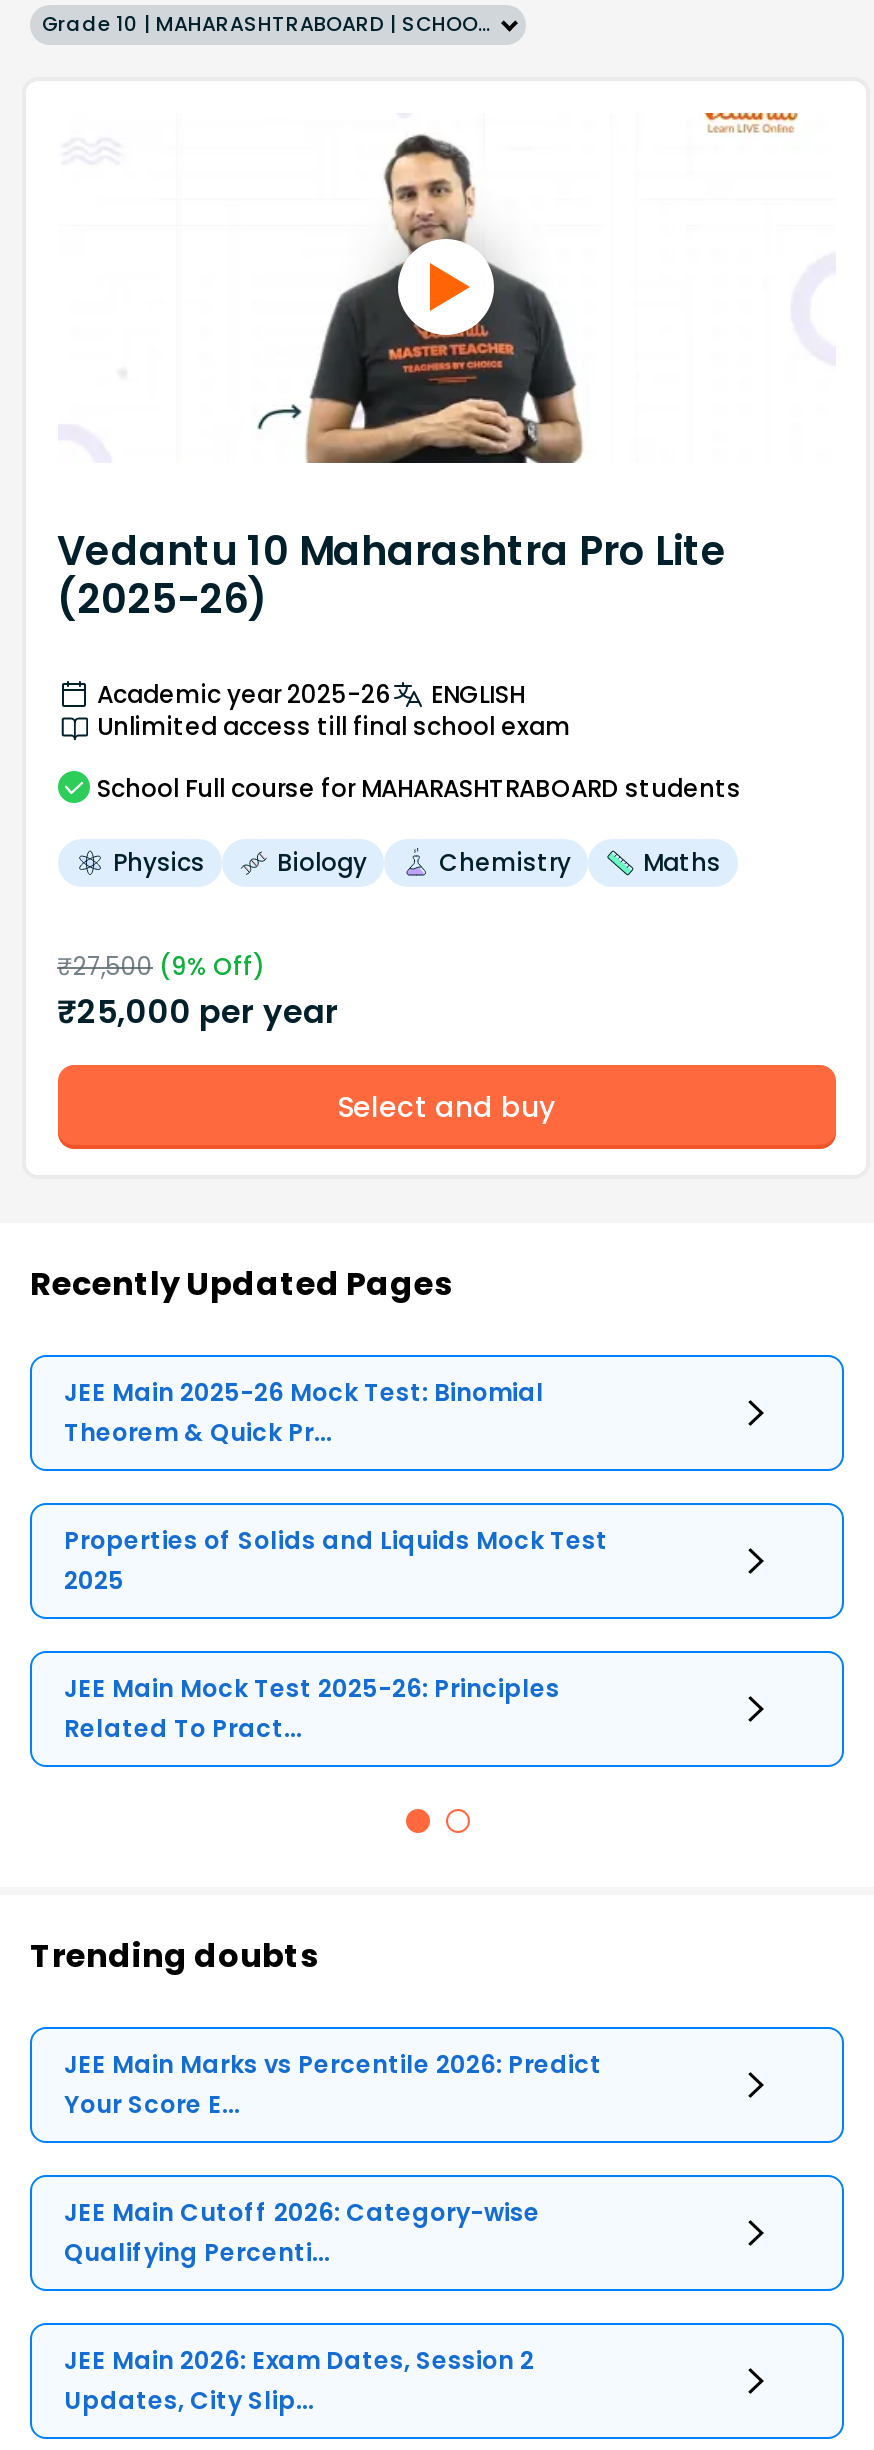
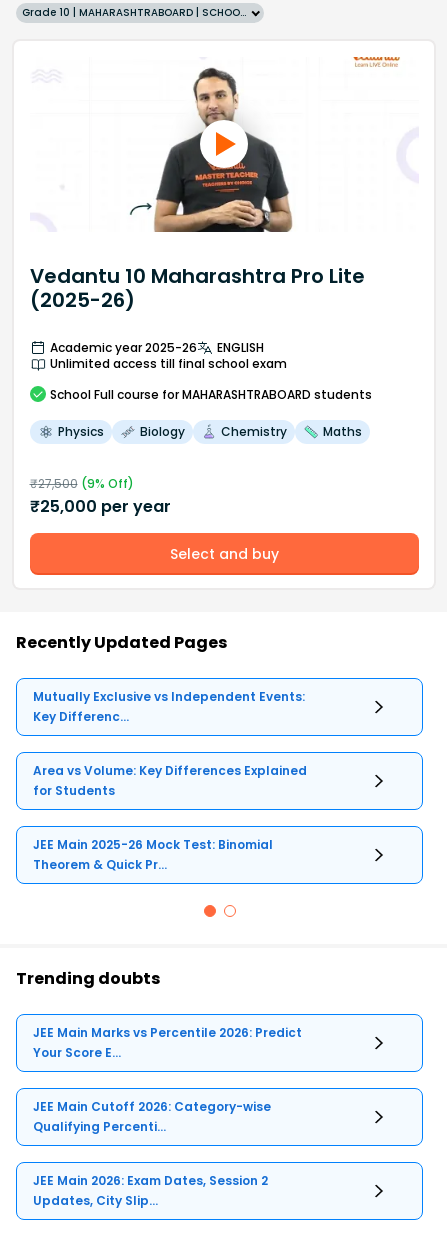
+ Mutually Exclusive vs Independent Events:
+ Key Differenc...
+ Area vs Volume: Key Differences Explained
+ for Students

moved down: JEE Main 2025-26 Mock Test: Binomial | Theorem & Quick Pr...

- Properties of Solids and Liquids Mock Test
- 2025
- JEE Main Mock Test 2025-26: Principles
- Related To Pract...
